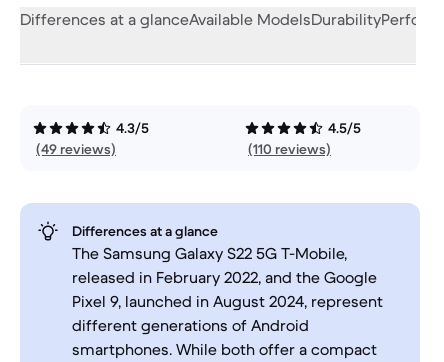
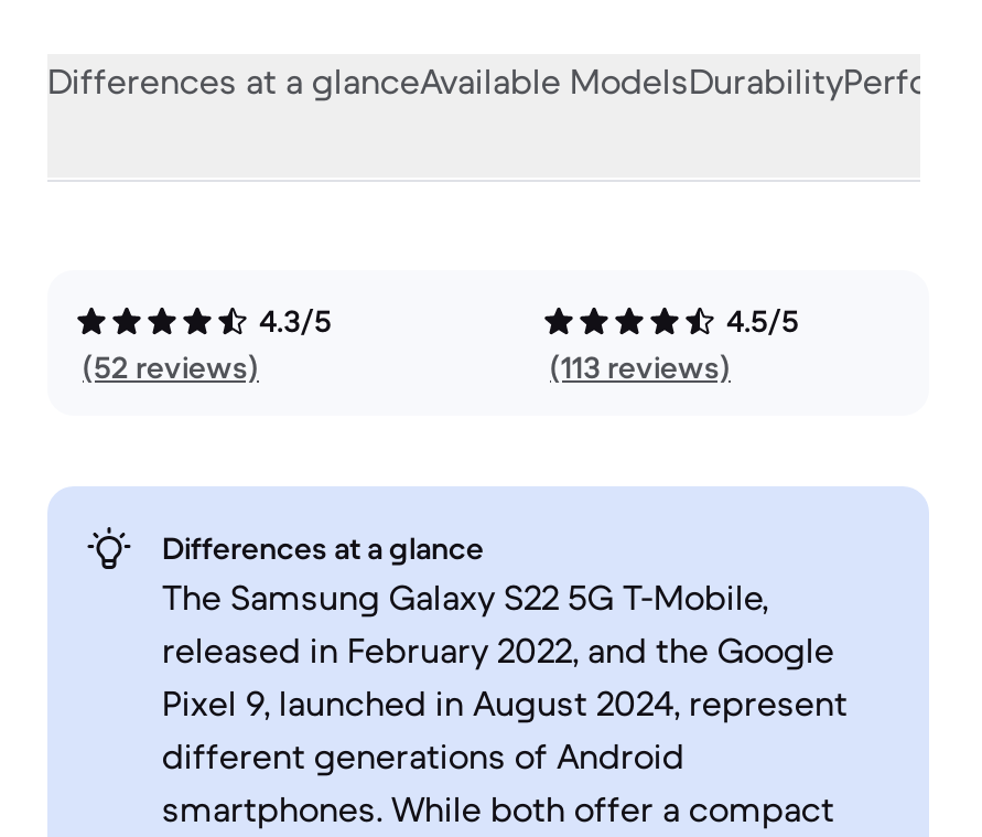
- (49 reviews)
+ (52 reviews)

- (110 reviews)
+ (113 reviews)
